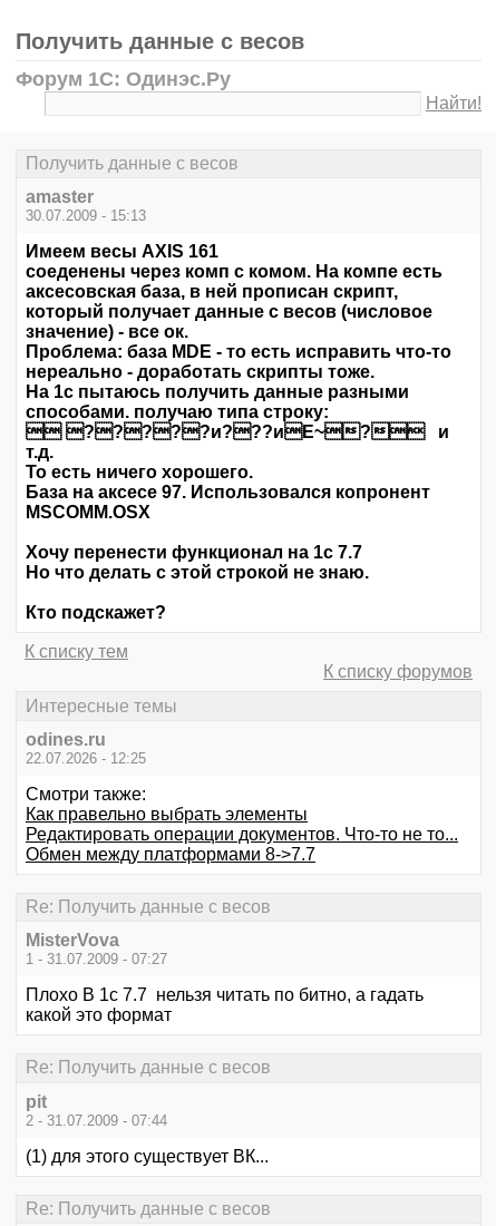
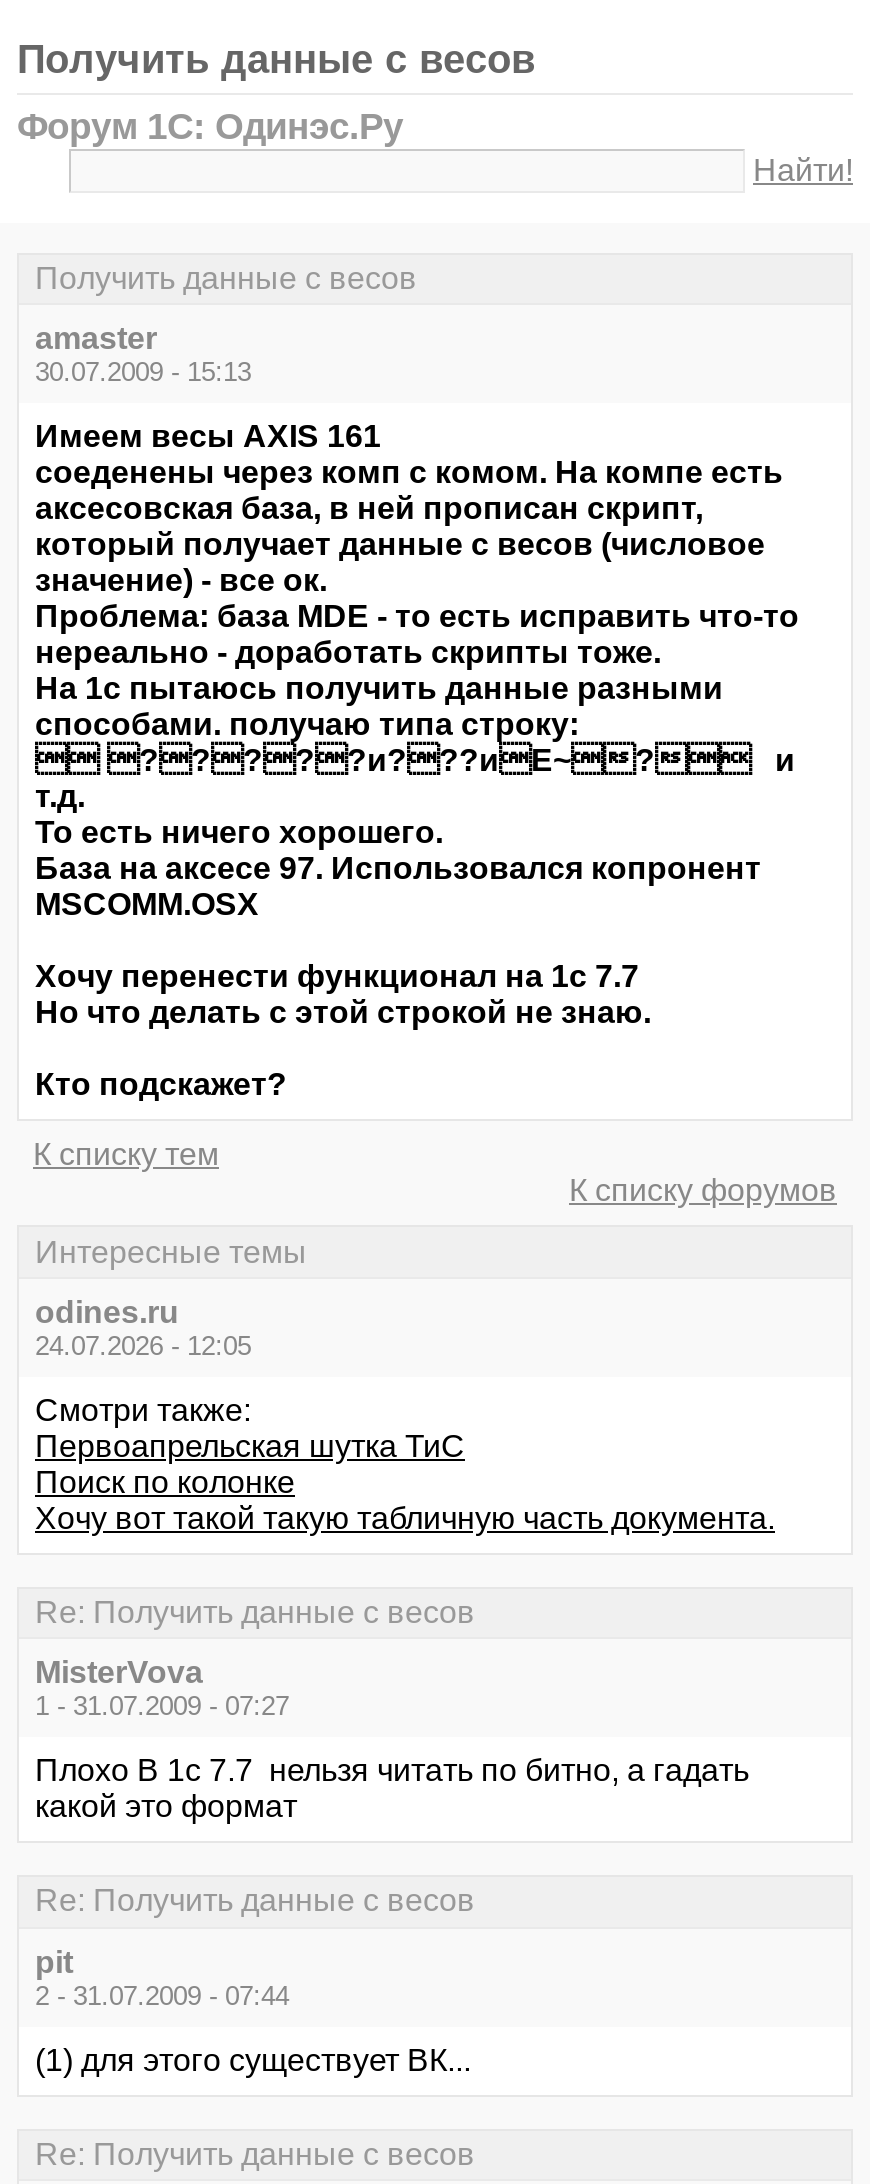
- 22.07.2026 - 12:25
+ 24.07.2026 - 12:05

- Как правельно выбрать элементы
- Редактировать операции документов. Что-то не то...
- Обмен между платформами 8->7.7
+ Первоапрельская шутка ТиС
+ Поиск по колонке
+ Хочу вот такой такую табличную часть документа.
